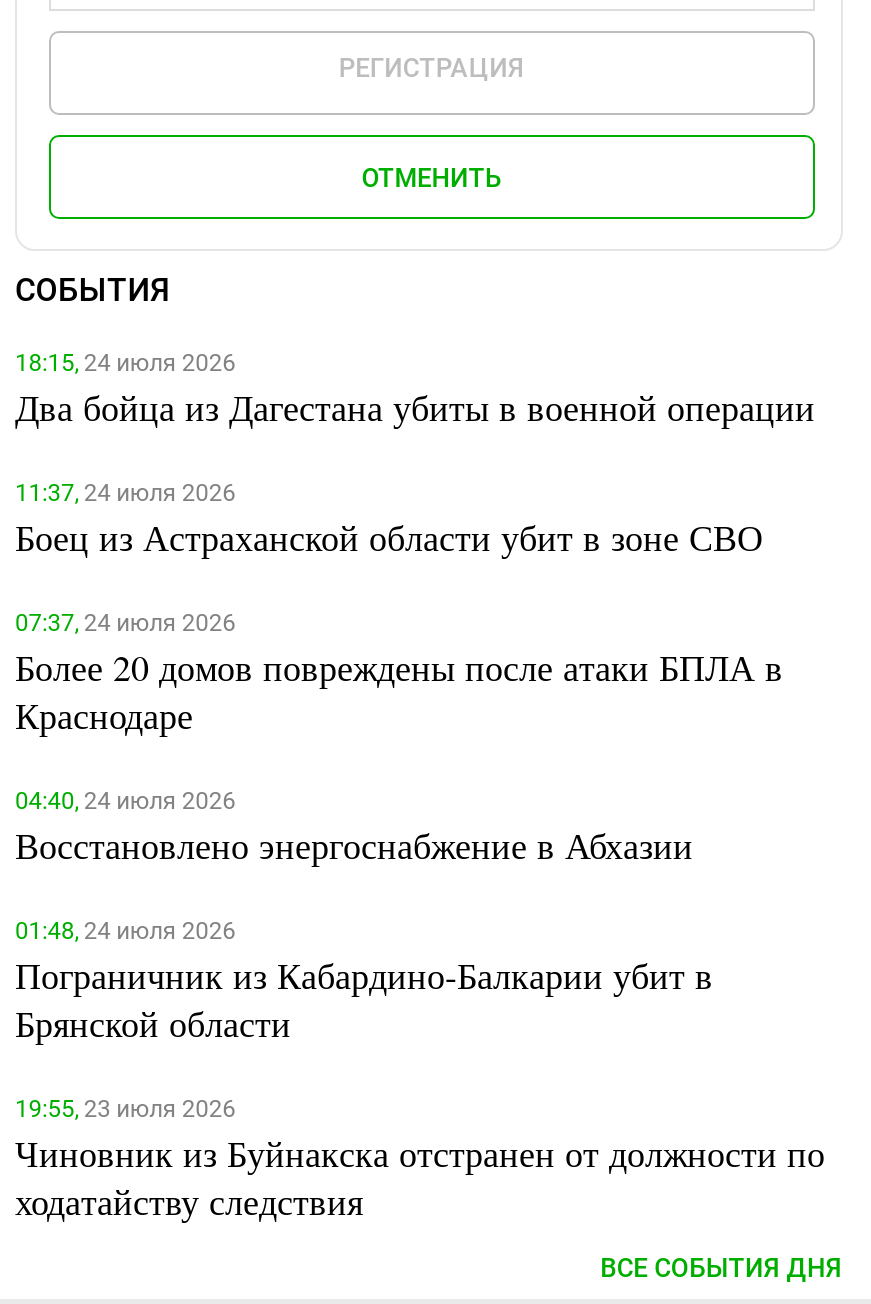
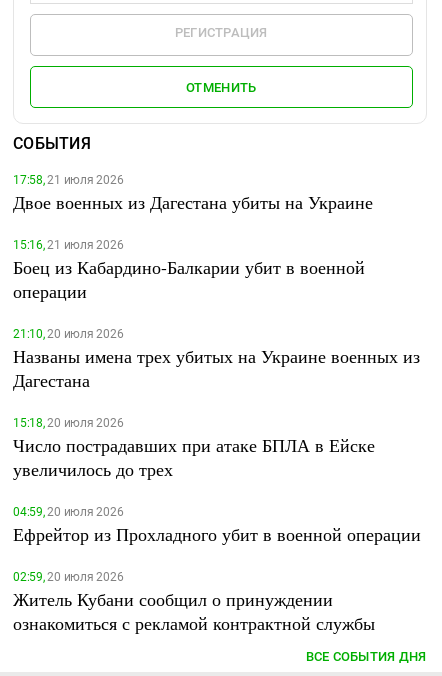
- 18:15, 24 июля 2026
- Два бойца из Дагестана убиты в военной операции
+ 17:58, 21 июля 2026
+ Двое военных из Дагестана убиты на Украине

- 11:37, 24 июля 2026
- Боец из Астраханской области убит в зоне СВО
+ 15:16, 21 июля 2026
+ Боец из Кабардино-Балкарии убит в военной
+ операции

- 07:37, 24 июля 2026
- Более 20 домов повреждены после атаки БПЛА в
- Краснодаре
+ 21:10, 20 июля 2026
+ Названы имена трех убитых на Украине военных из
+ Дагестана

- 04:40, 24 июля 2026
- Восстановлено энергоснабжение в Абхазии
+ 15:18, 20 июля 2026
+ Число пострадавших при атаке БПЛА в Ейске
+ увеличилось до трех

- 01:48, 24 июля 2026
- Пограничник из Кабардино-Балкарии убит в
- Брянской области
+ 04:59, 20 июля 2026
+ Ефрейтор из Прохладного убит в военной операции

- 19:55, 23 июля 2026
- Чиновник из Буйнакска отстранен от должности по
- ходатайству следствия
+ 02:59, 20 июля 2026
+ Житель Кубани сообщил о принуждении
+ ознакомиться с рекламой контрактной службы
